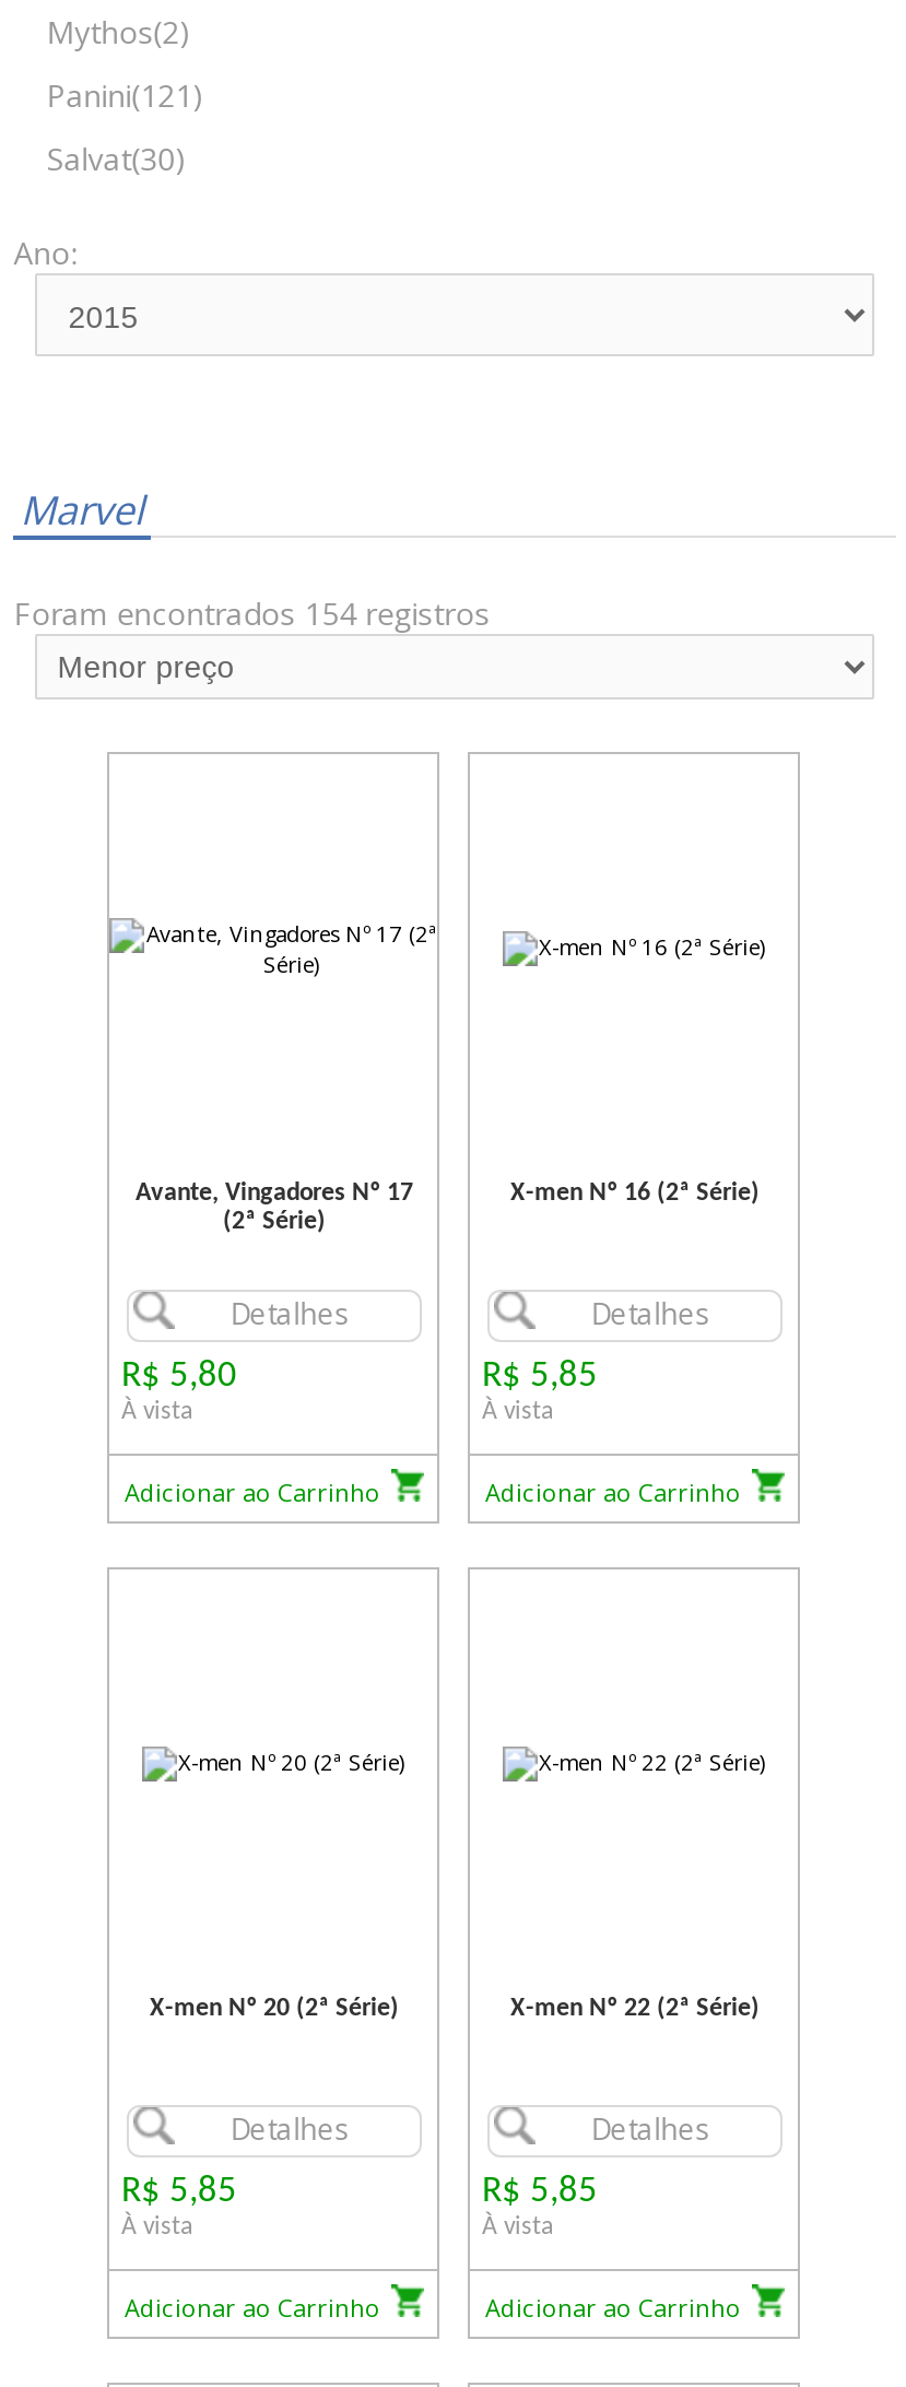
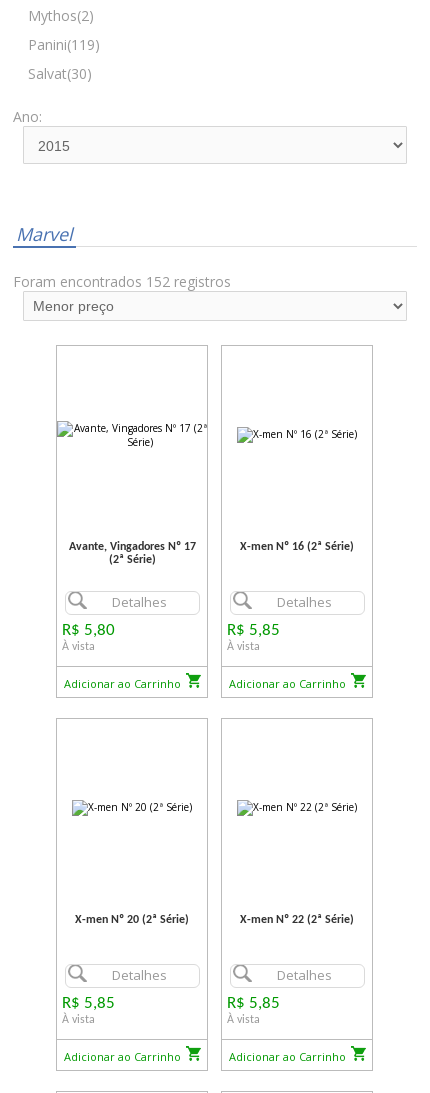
- Panini(121)
+ Panini(119)

- Foram encontrados 154 registros
+ Foram encontrados 152 registros
